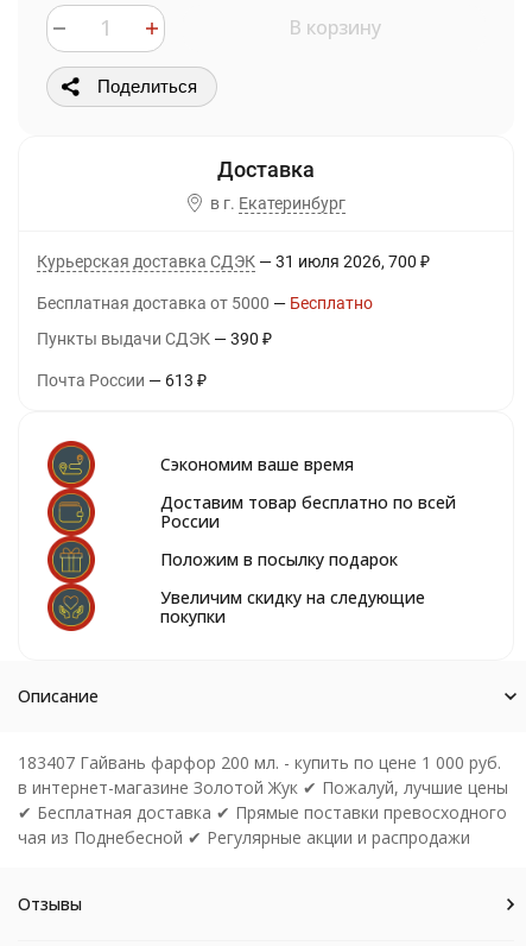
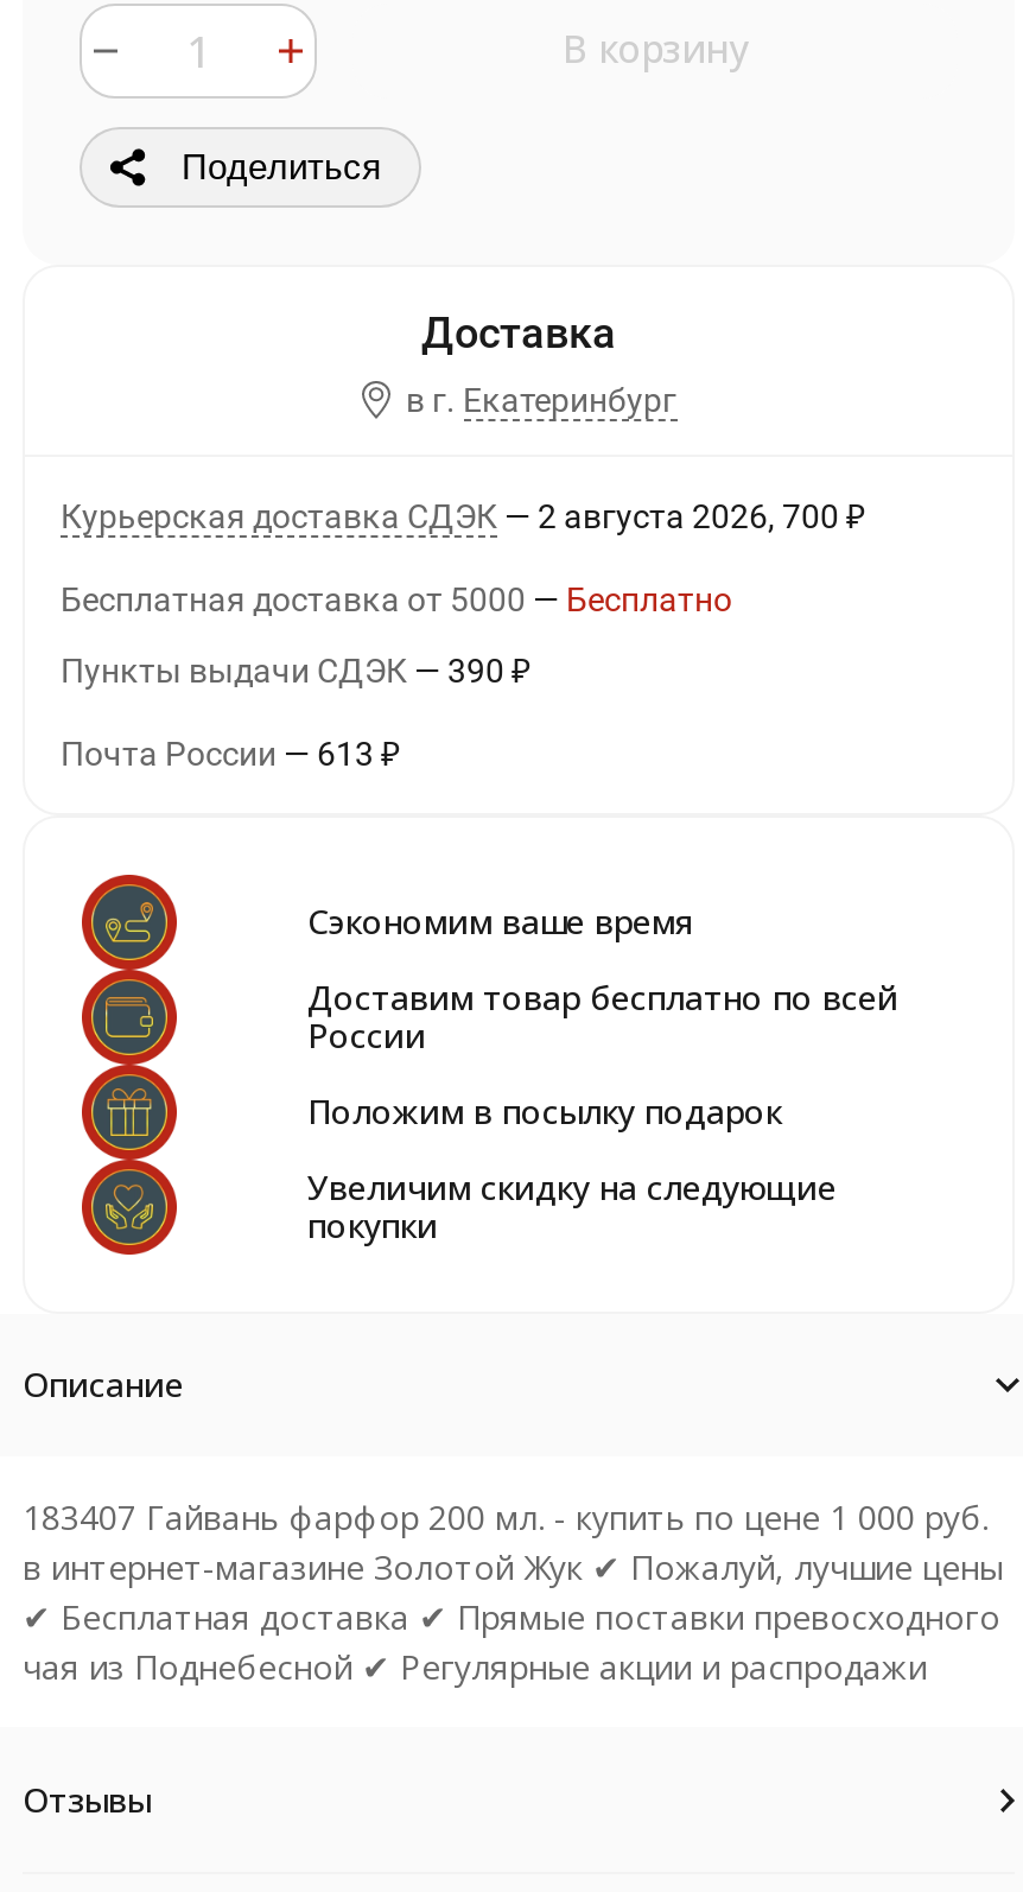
- Курьерская доставка СДЭК 31 июля 2026 700 ₽
+ Курьерская доставка СДЭК 2 августа 2026 700 ₽
